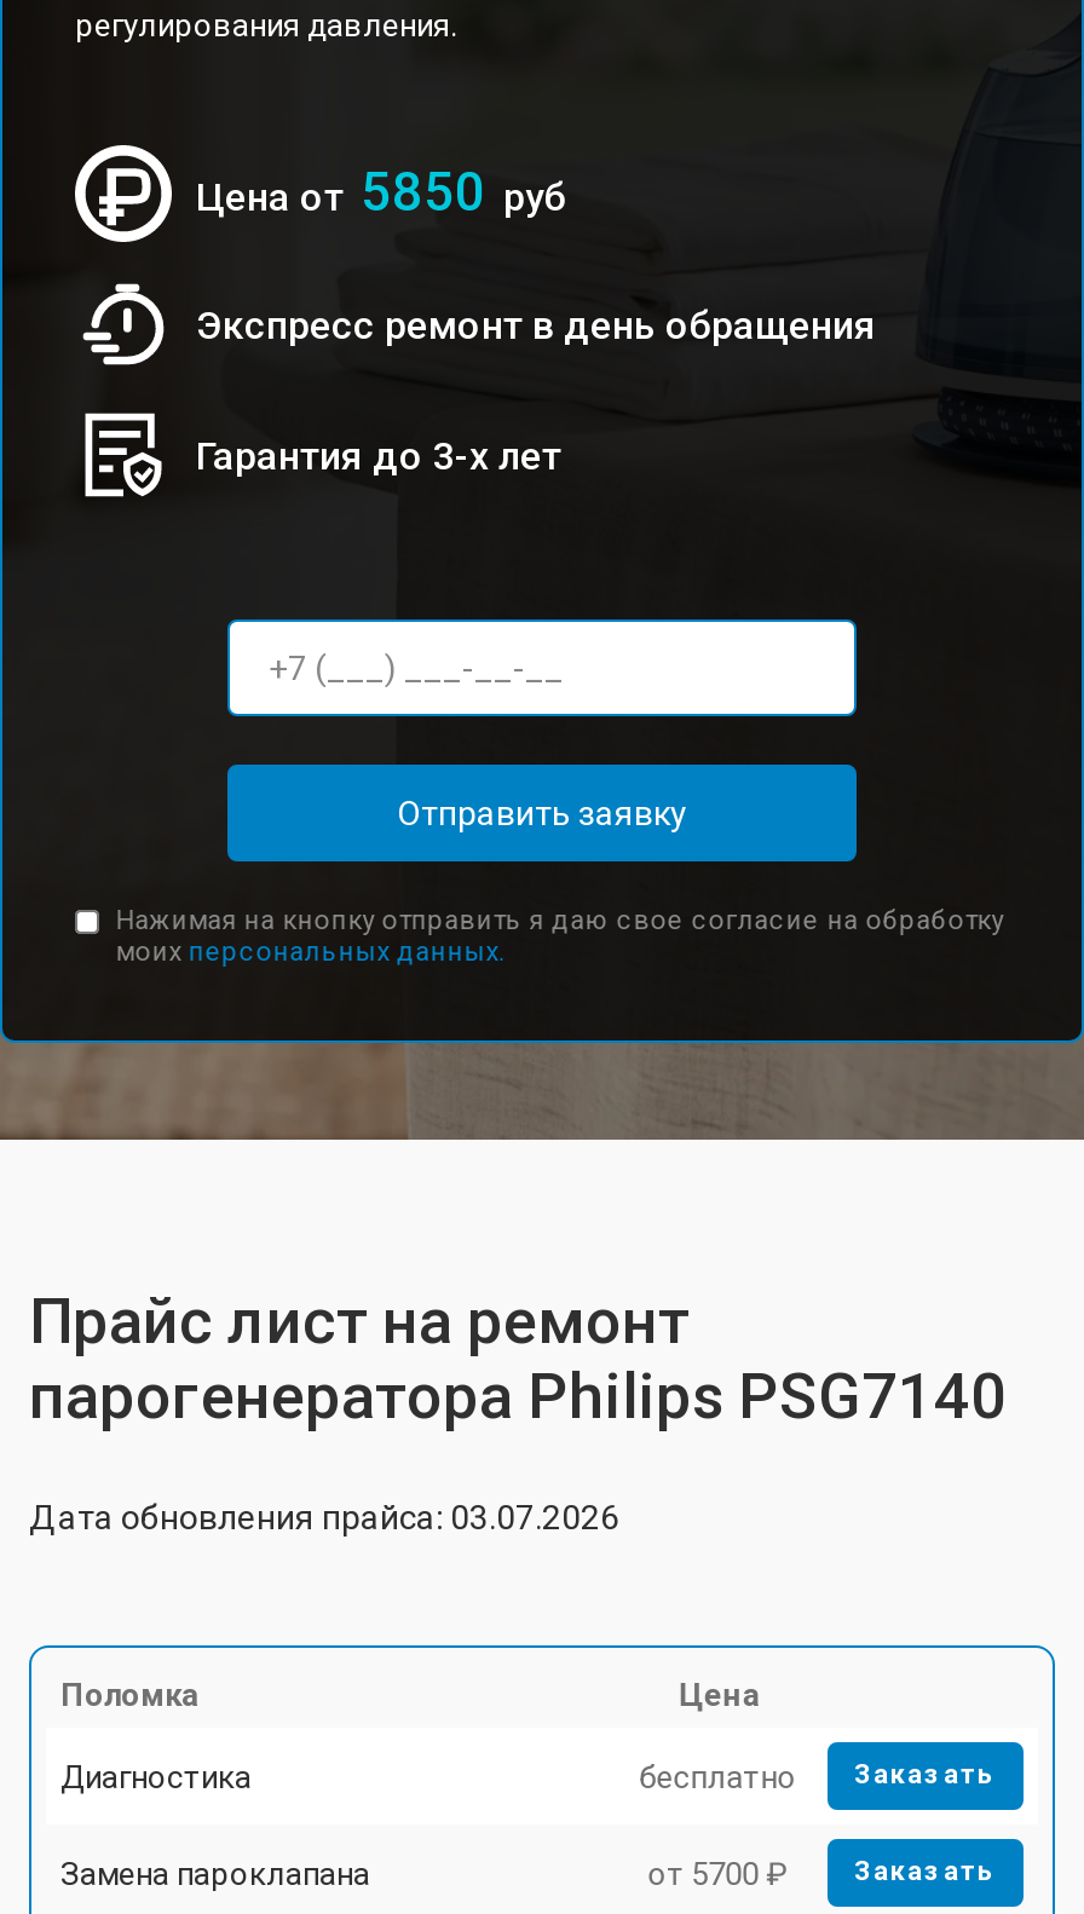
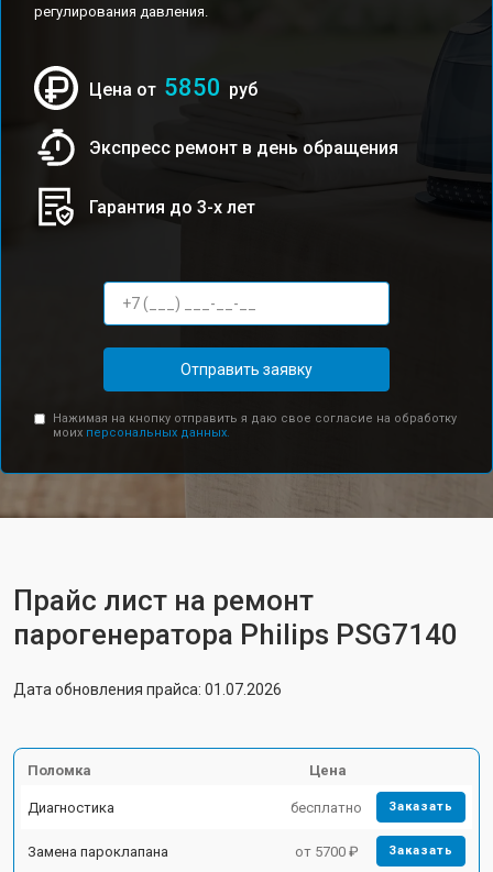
- Дата обновления прайса: 03.07.2026
+ Дата обновления прайса: 01.07.2026
